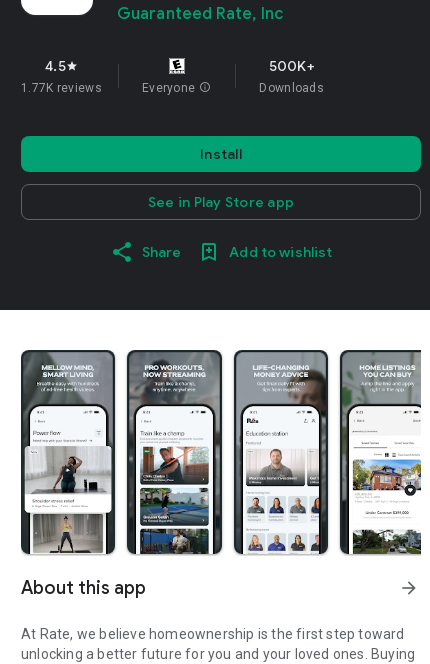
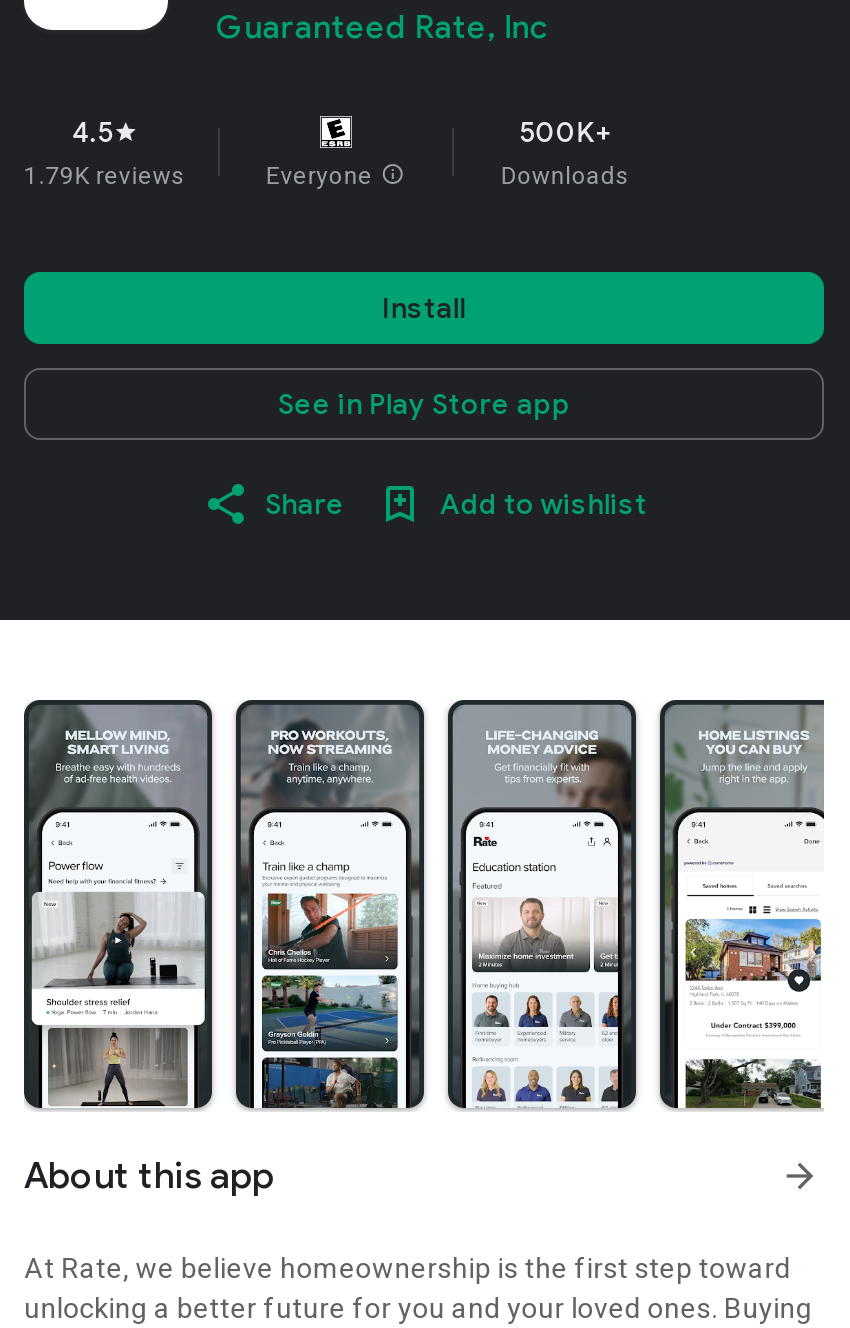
- 1.77K reviews
+ 1.79K reviews
